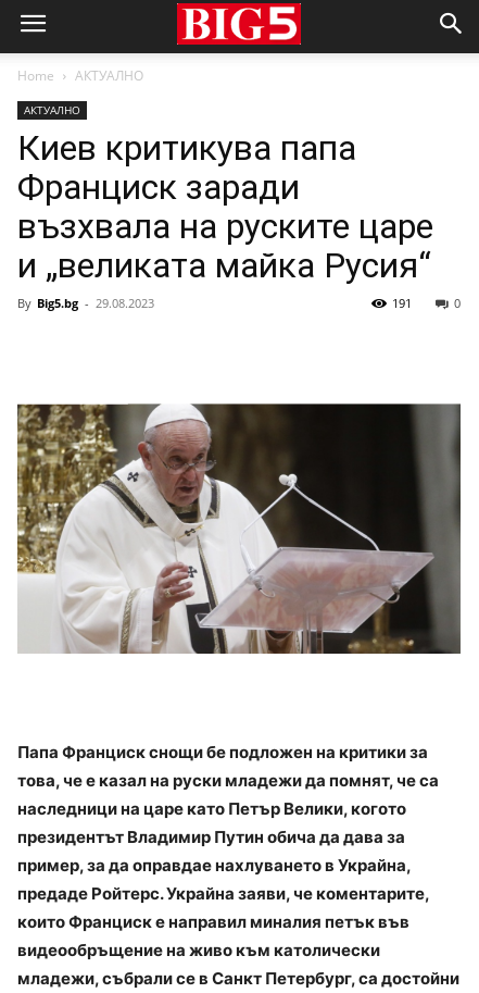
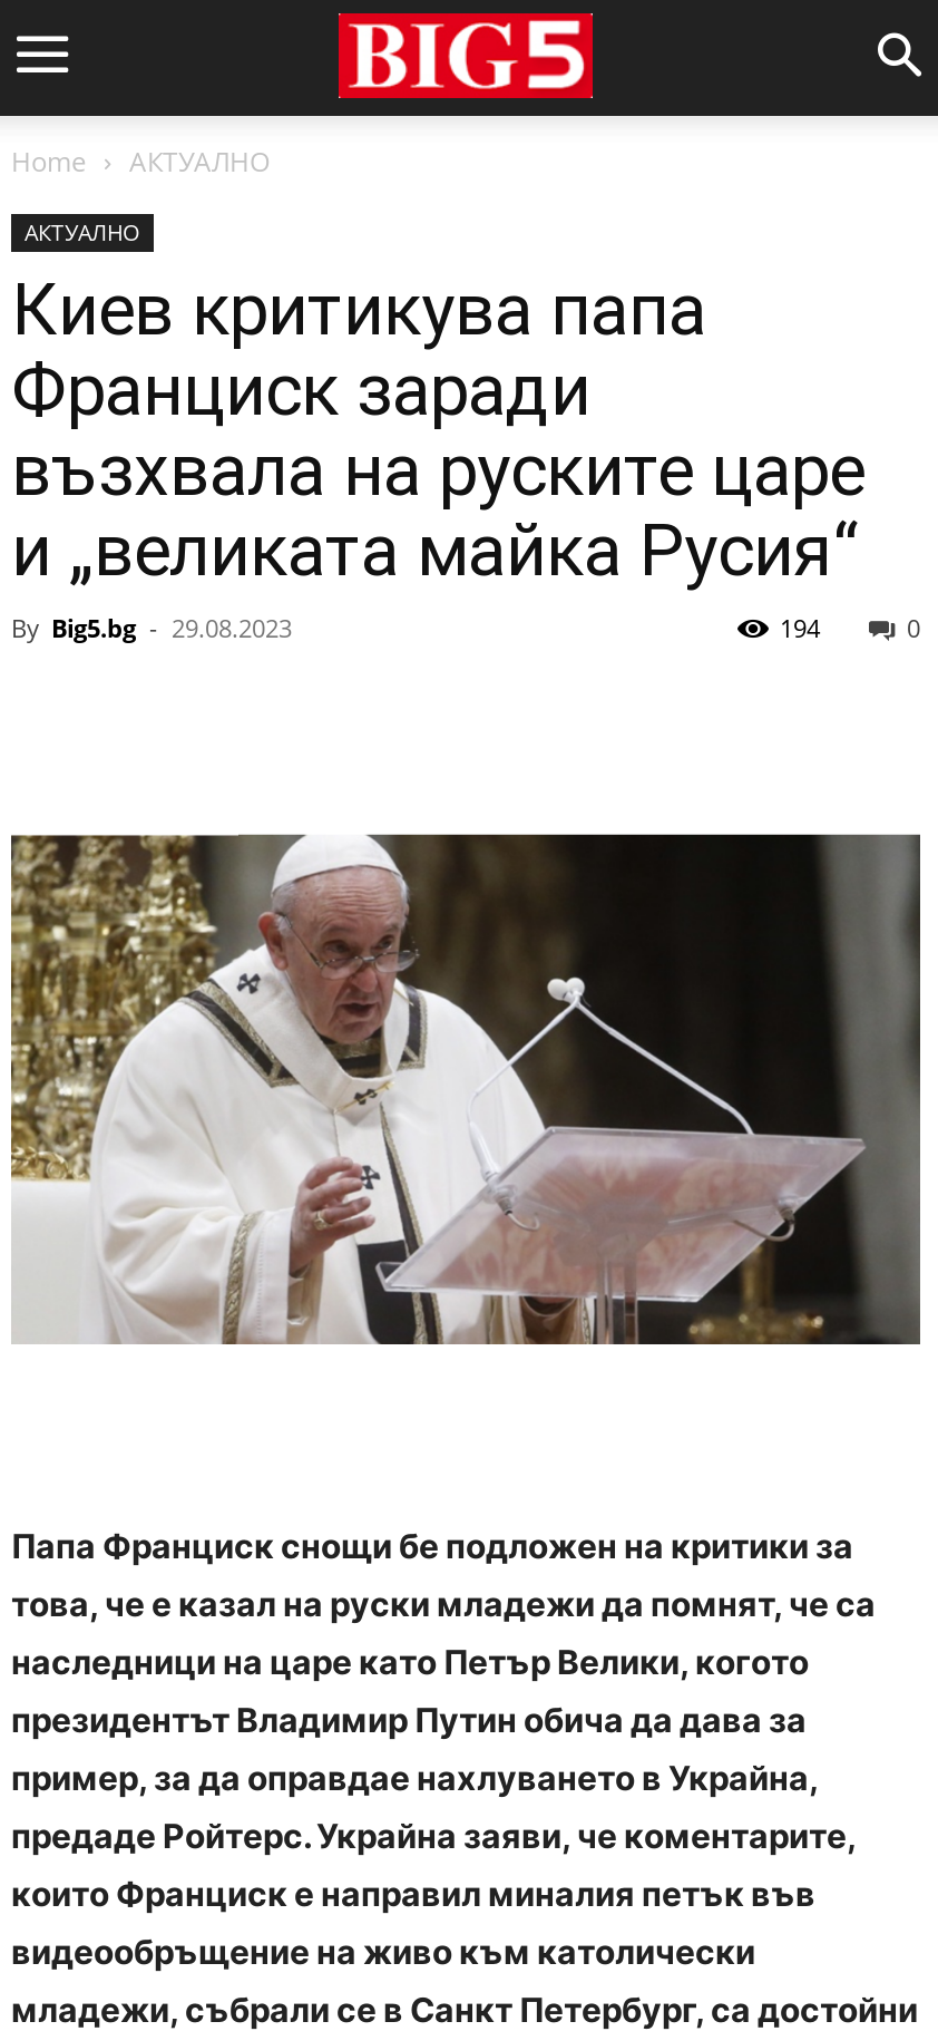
- 191
+ 194
